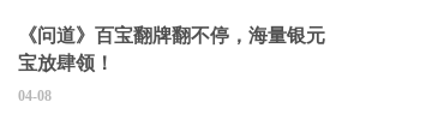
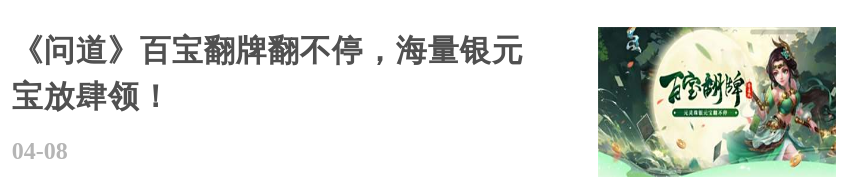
+ [image]
